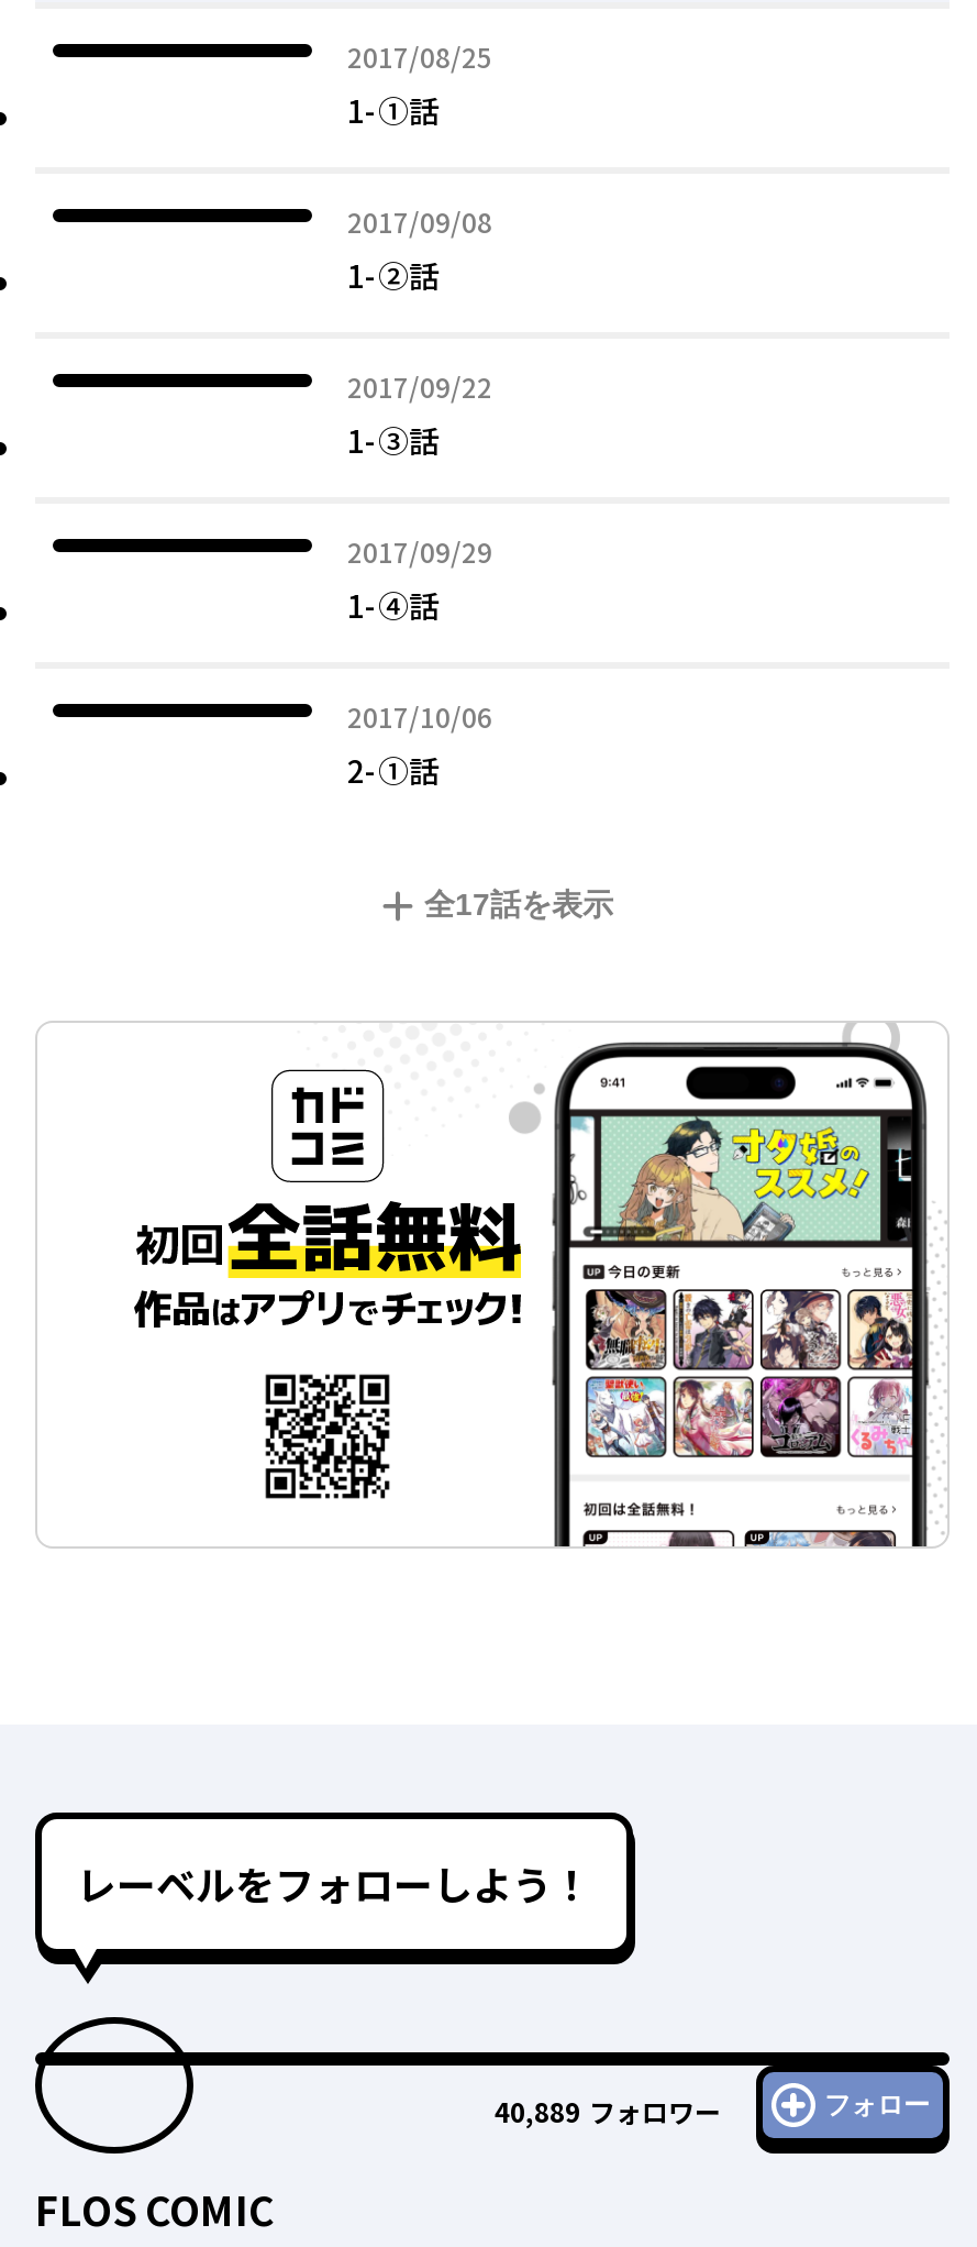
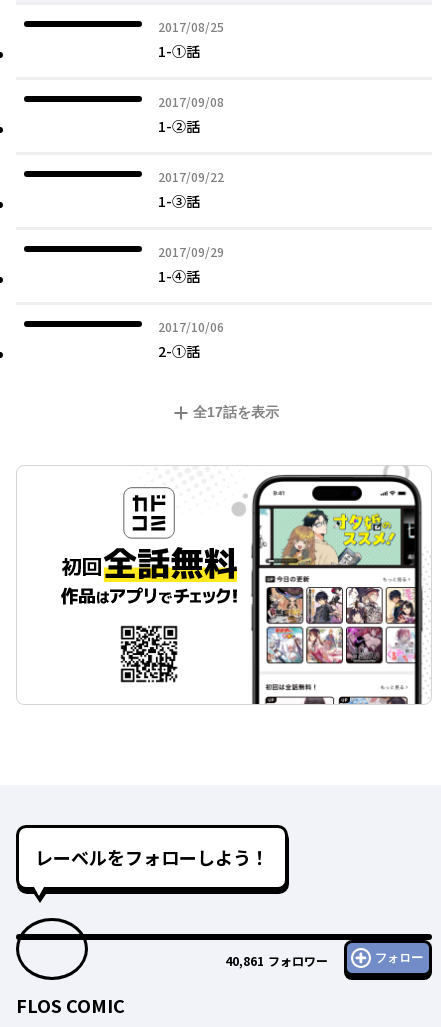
- 40,889 フォロワー
+ 40,861 フォロワー
